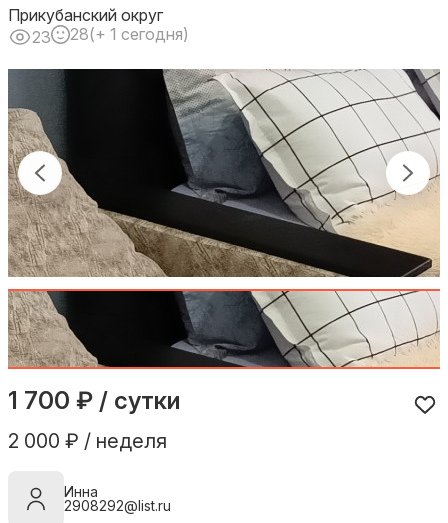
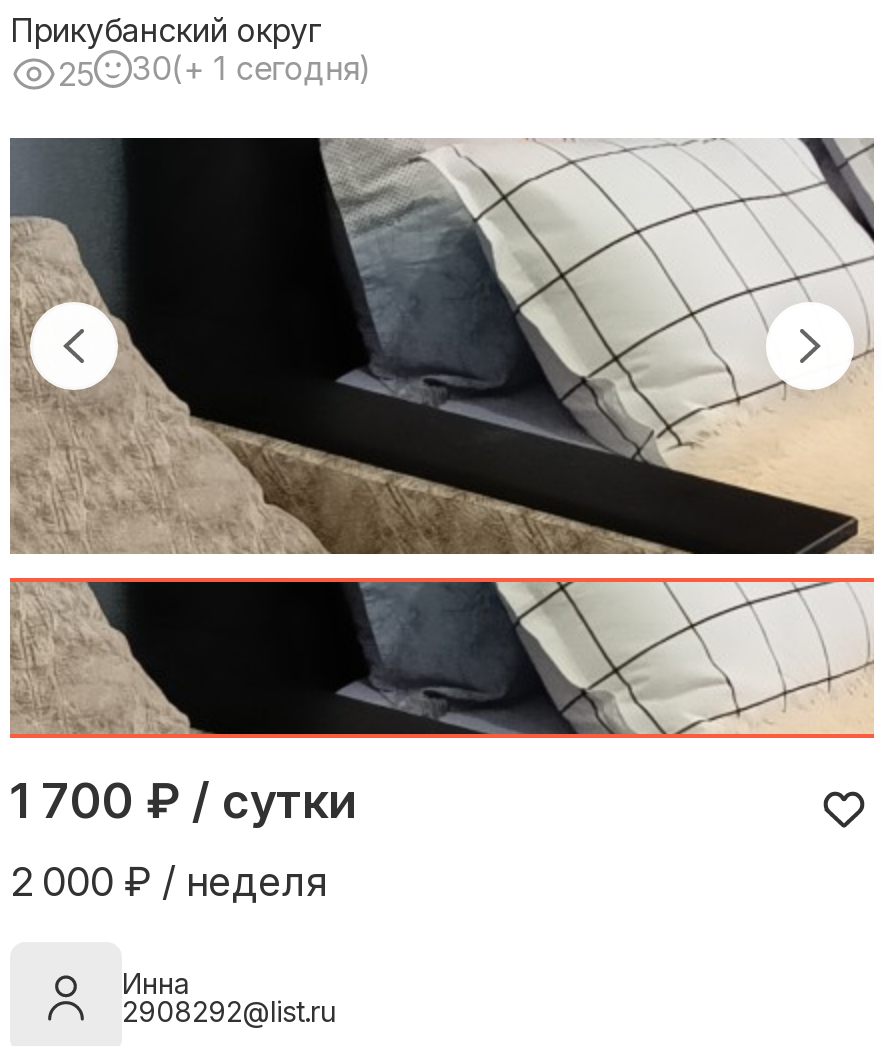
- 23
+ 25

- 28(+ 1 сегодня)
+ 30(+ 1 сегодня)
